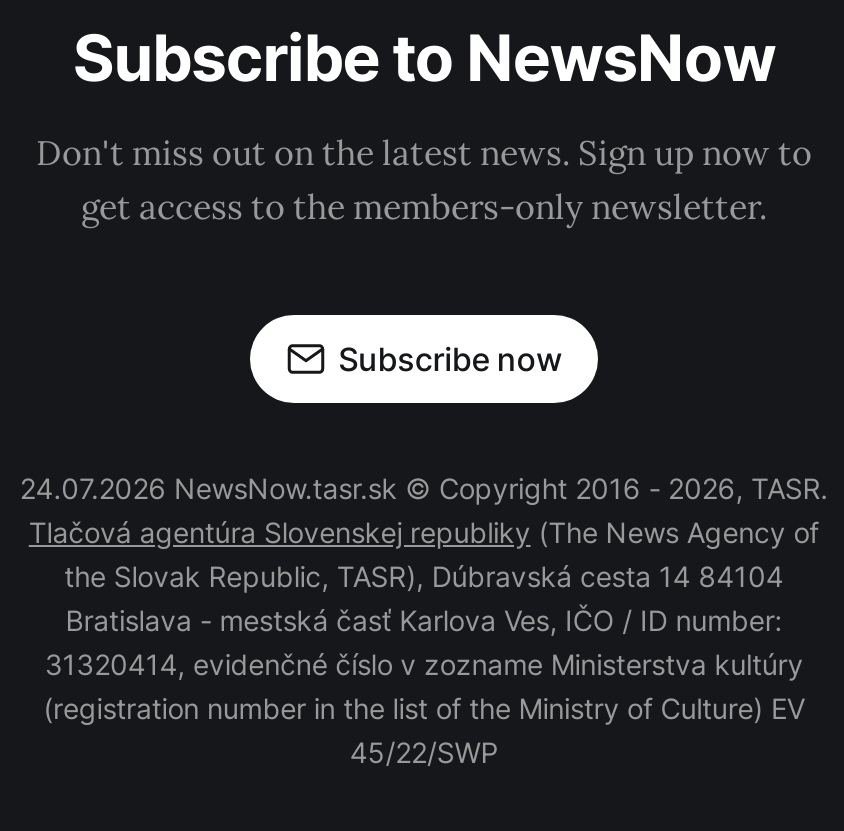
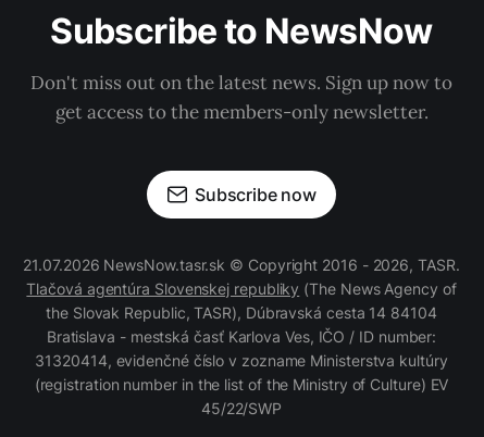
- 24.07.2026 NewsNow.tasr.sk © Copyright 2016 - 2026, TASR.
+ 21.07.2026 NewsNow.tasr.sk © Copyright 2016 - 2026, TASR.
